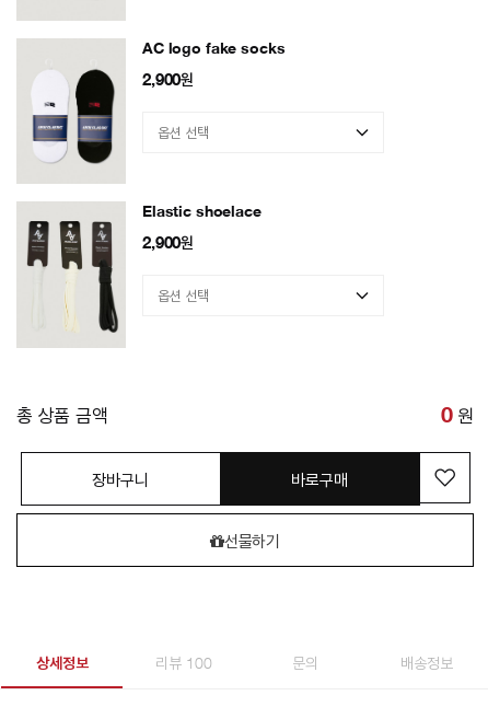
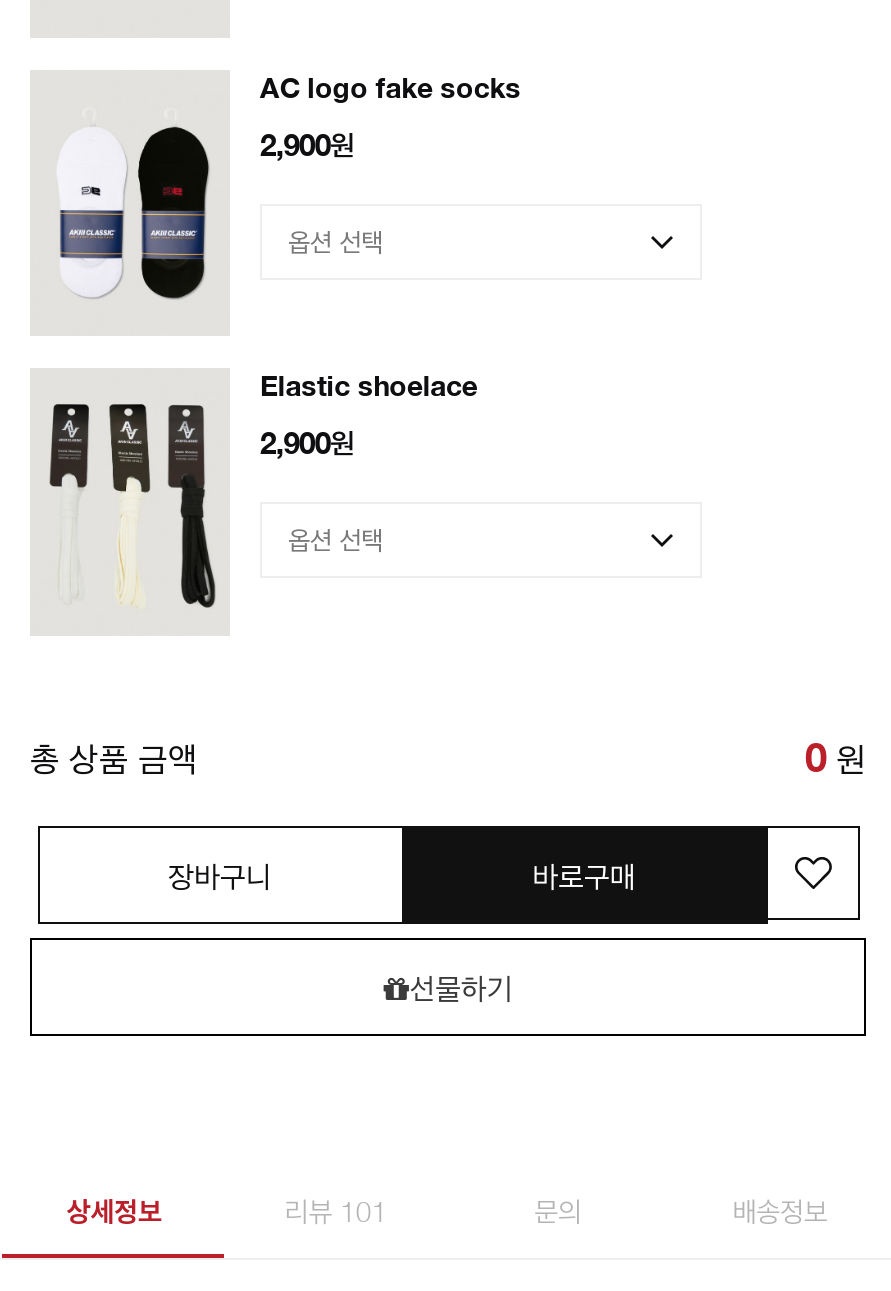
- 리뷰 100
+ 리뷰 101
